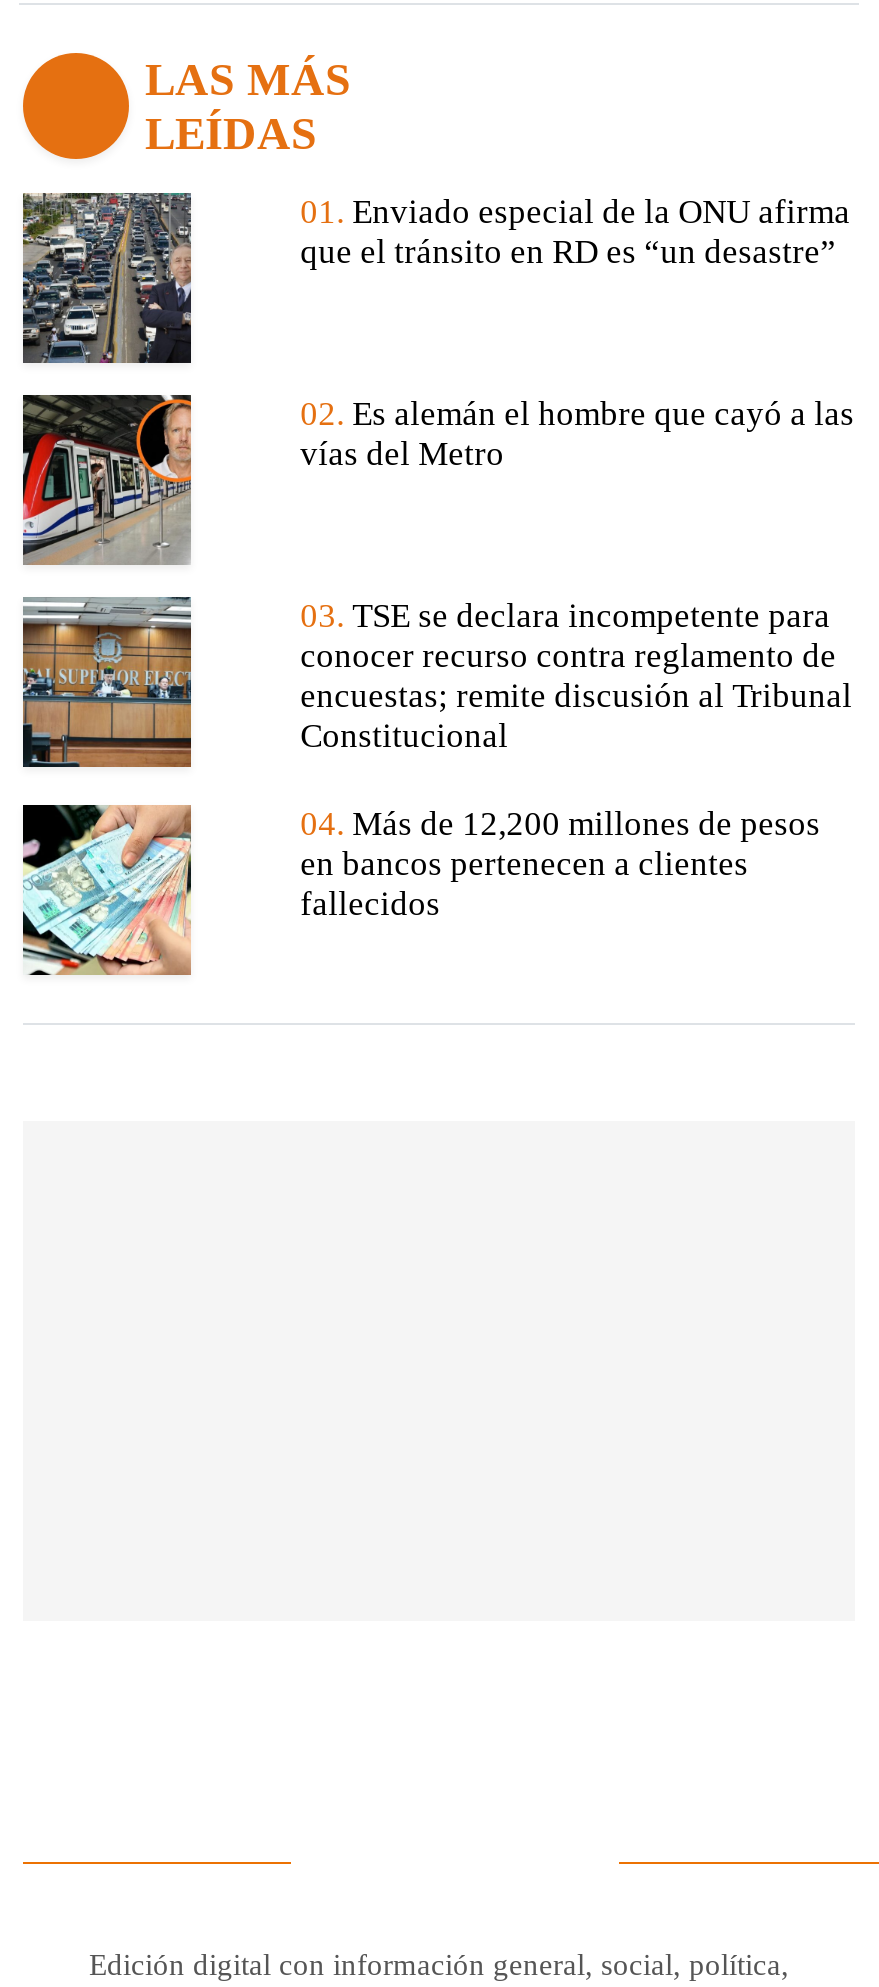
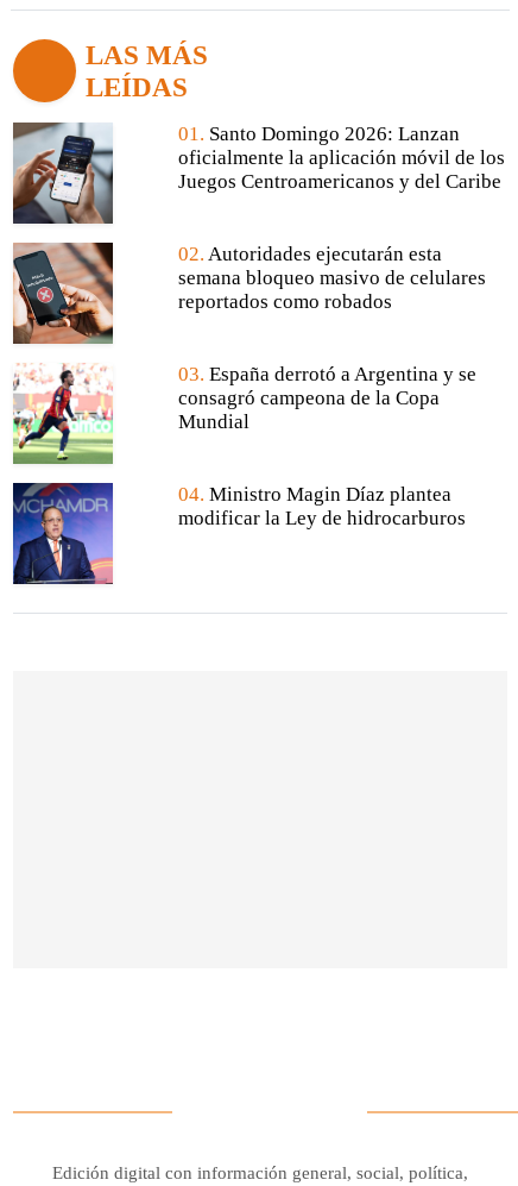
- [image]
+ [image]

- 01. Enviado especial de la ONU afirma
- que el tránsito en RD es “un desastre”
+ 01. Santo Domingo 2026: Lanzan
+ oficialmente la aplicación móvil de los
+ Juegos Centroamericanos y del Caribe

- [image]
+ [image]

- 02. Es alemán el hombre que cayó a las
- vías del Metro
+ 02. Autoridades ejecutarán esta
+ semana bloqueo masivo de celulares
+ reportados como robados

- [image]
+ [image]

- 03. TSE se declara incompetente para
- conocer recurso contra reglamento de
- encuestas; remite discusión al Tribunal
- Constitucional
+ 03. España derrotó a Argentina y se
+ consagró campeona de la Copa
+ Mundial

- [image]
+ [image]

- 04. Más de 12,200 millones de pesos
- en bancos pertenecen a clientes
- fallecidos
+ 04. Ministro Magin Díaz plantea
+ modificar la Ley de hidrocarburos
